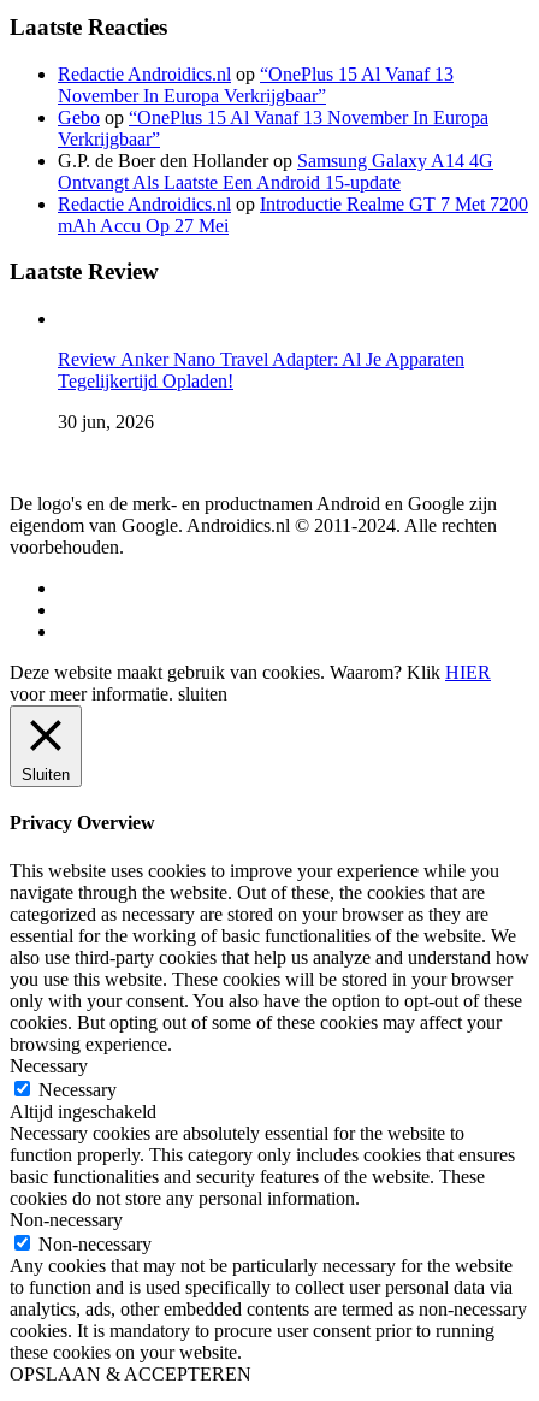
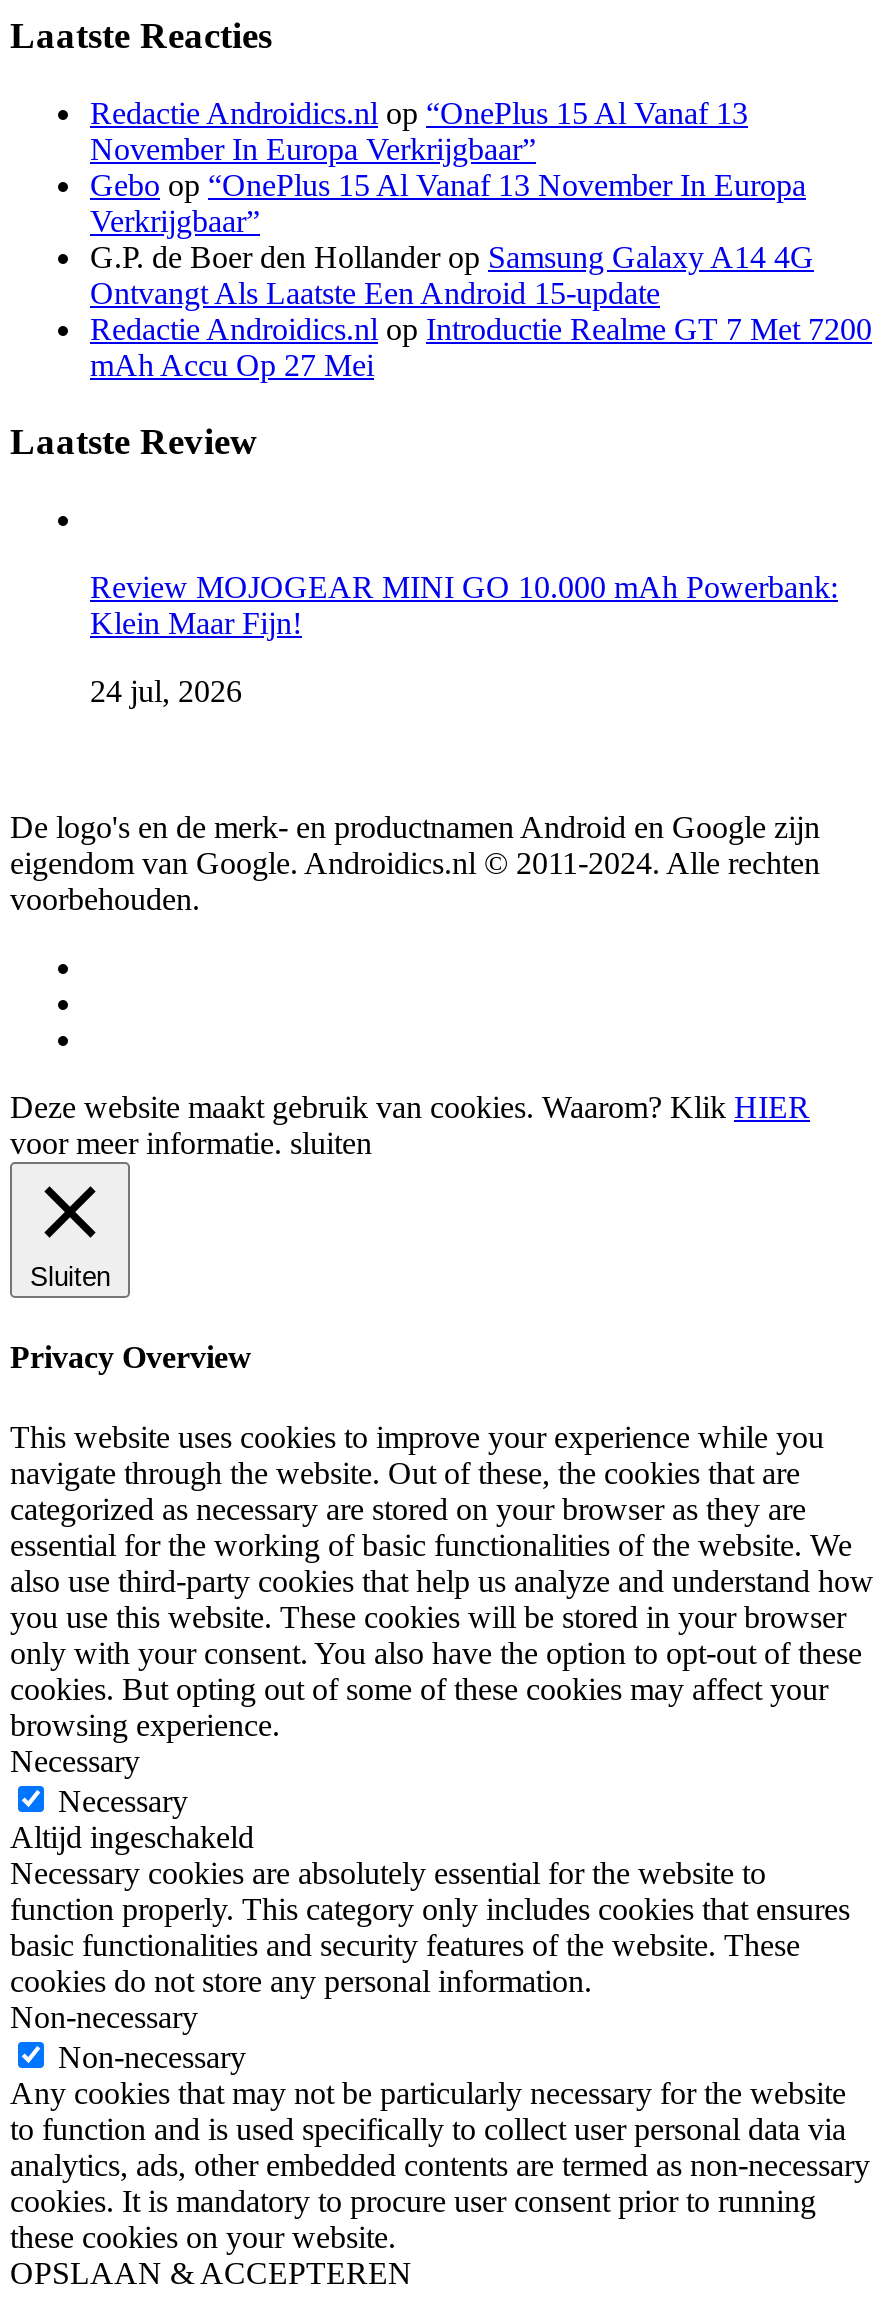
- Review Anker Nano Travel Adapter: Al Je Apparaten
- Tegelijkertijd Opladen!
+ Review MOJOGEAR MINI GO 10.000 mAh Powerbank:
+ Klein Maar Fijn!

- 30 jun, 2026
+ 24 jul, 2026
